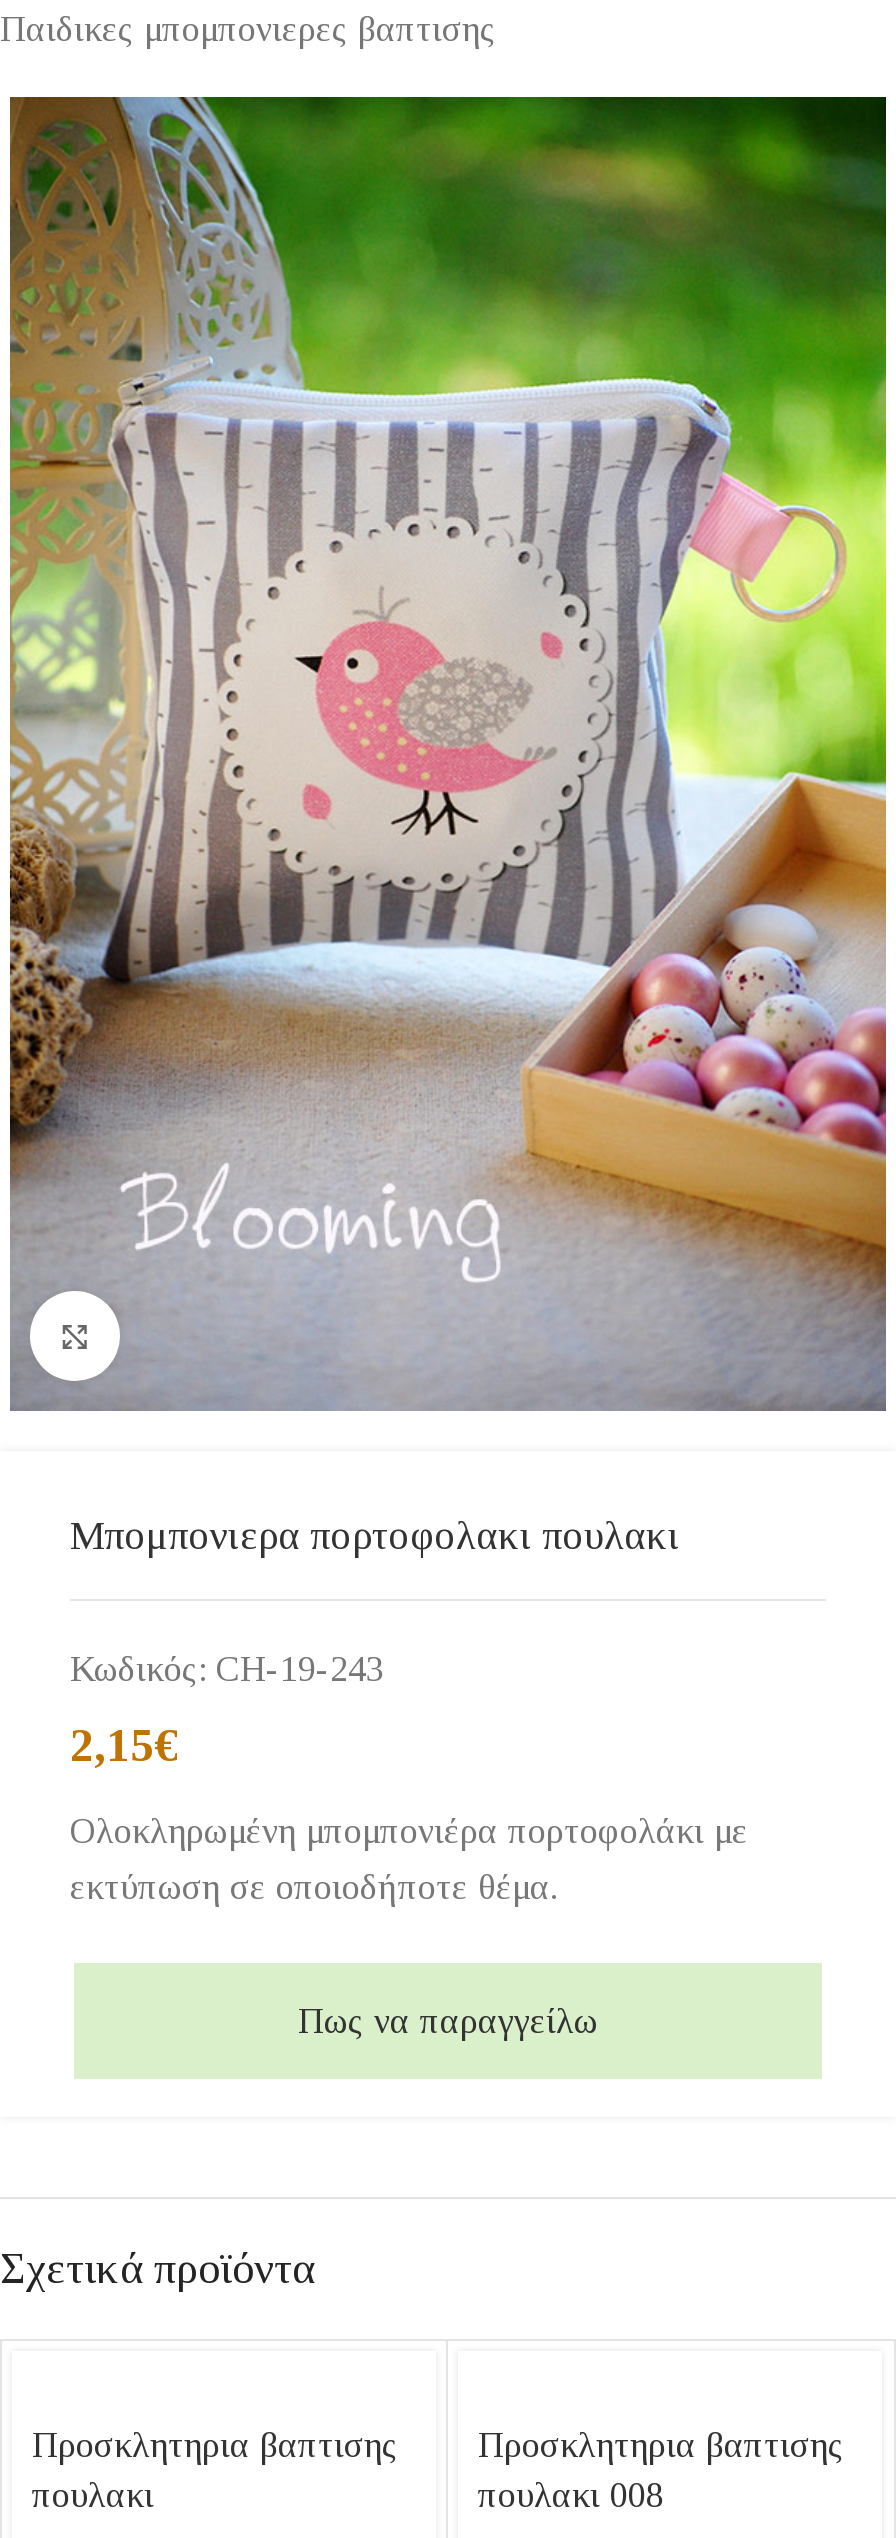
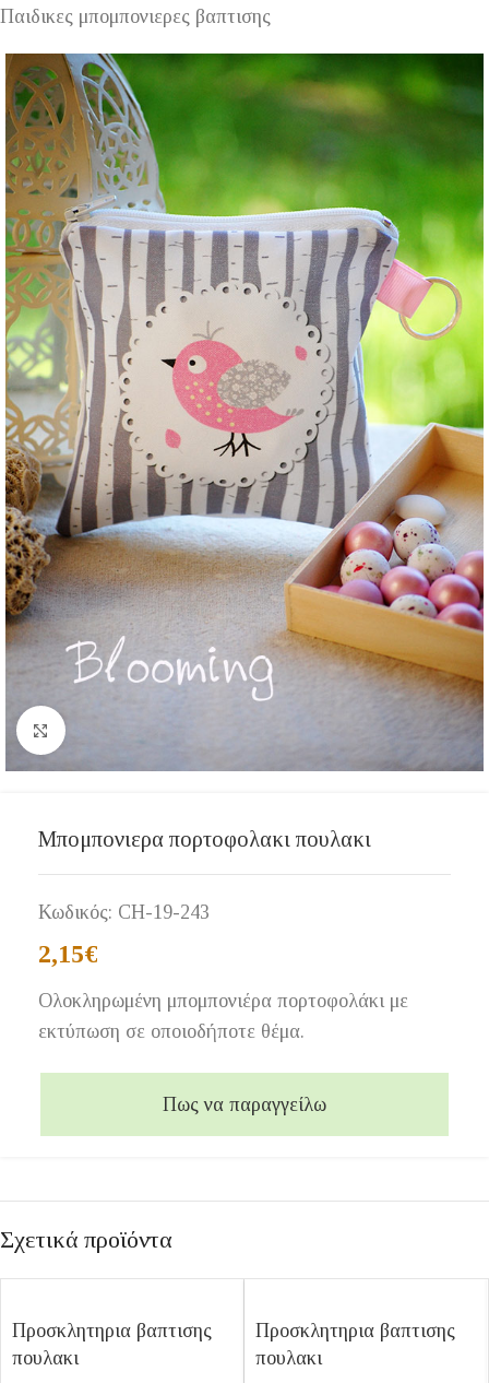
- πουλακι 008
+ πουλακι
